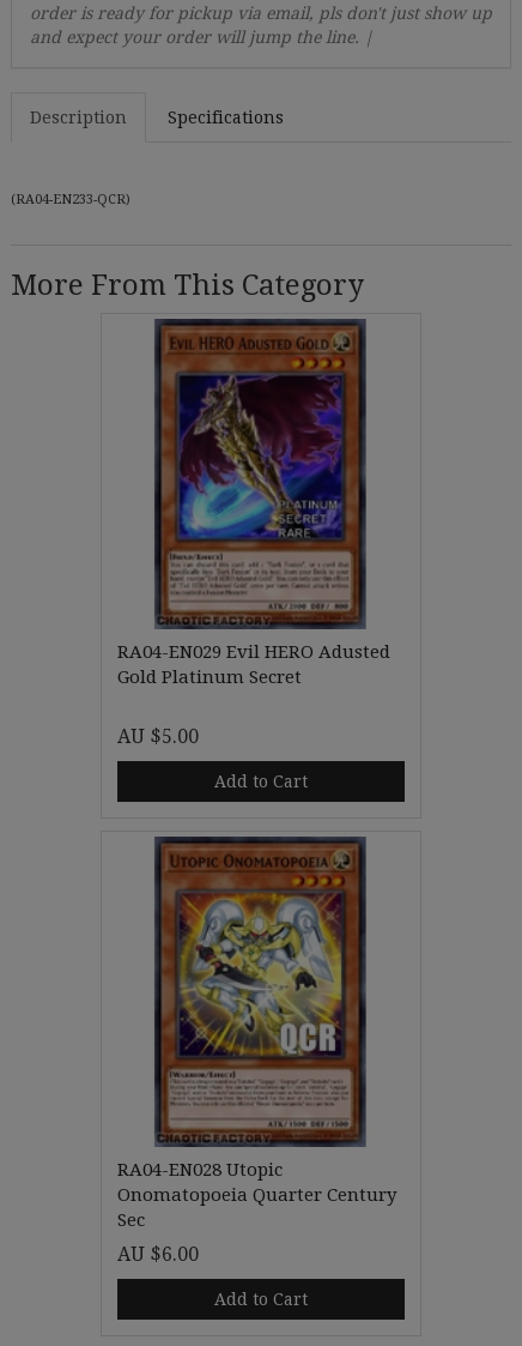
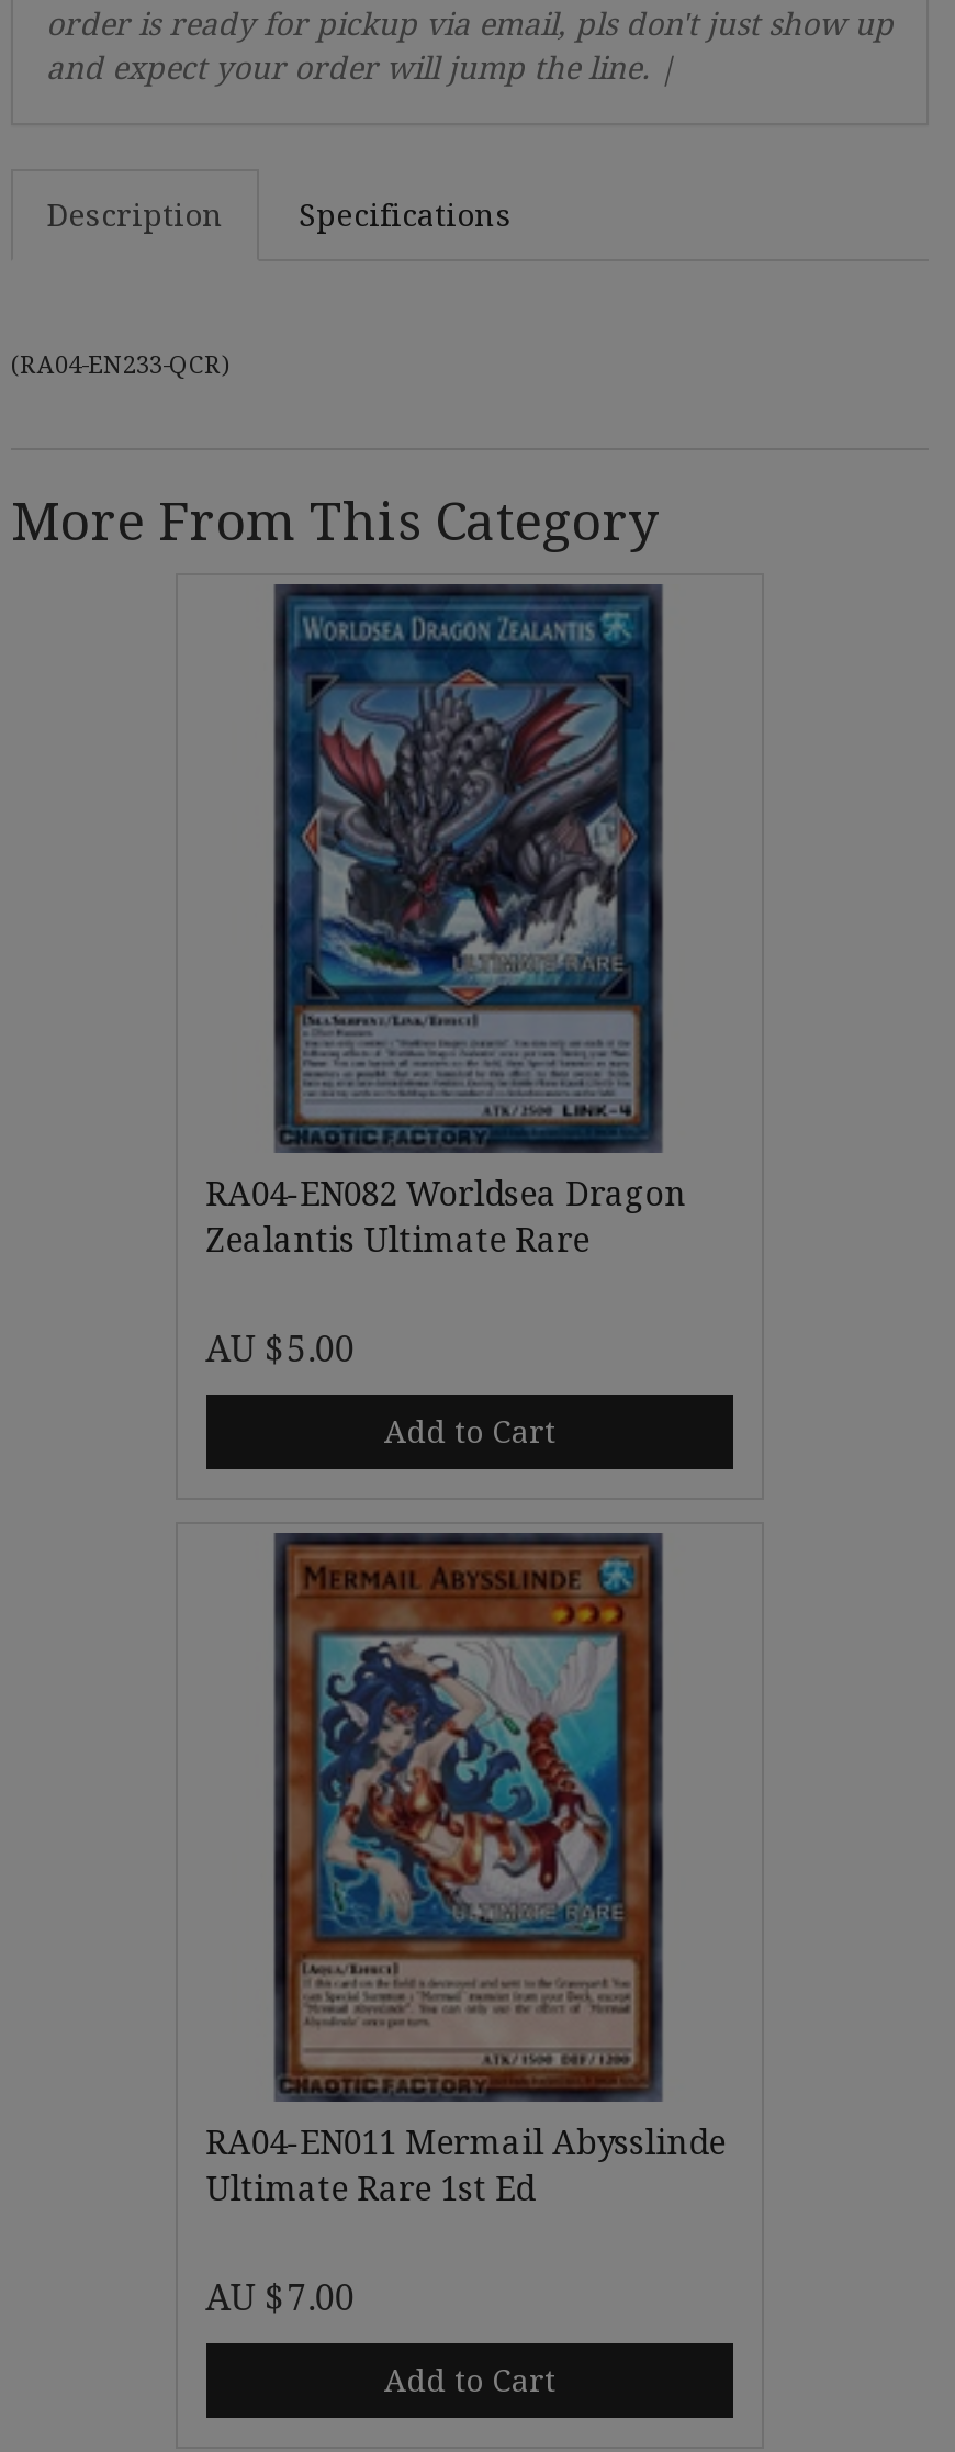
- [image]
- RA04-EN029 Evil HERO Adusted
- Gold Platinum Secret
+ [image]
+ RA04-EN082 Worldsea Dragon
+ Zealantis Ultimate Rare

- [image]
+ [image]

- RA04-EN028 Utopic
- Onomatopoeia Quarter Century
- Sec
+ RA04-EN011 Mermail Abysslinde
+ Ultimate Rare 1st Ed

- AU $6.00
+ AU $7.00
